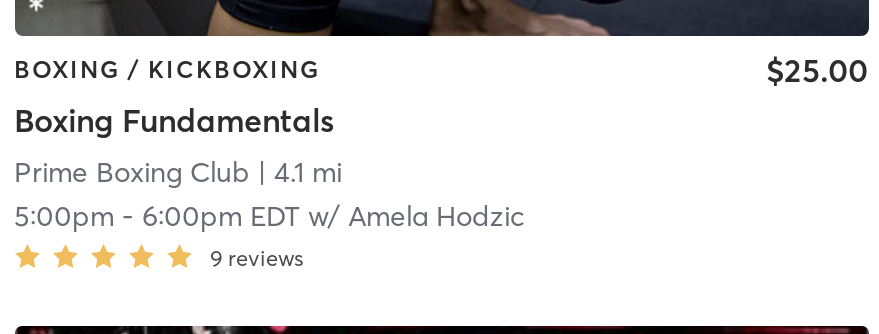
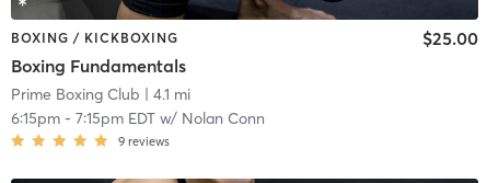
- 5:00pm - 6:00pm EDT w/ Amela Hodzic
+ 6:15pm - 7:15pm EDT w/ Nolan Conn
